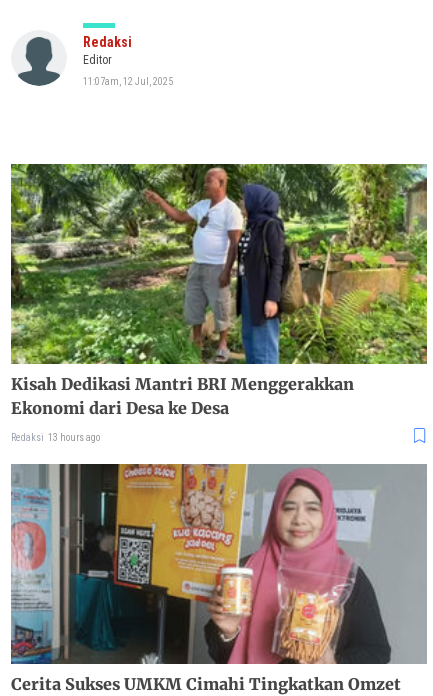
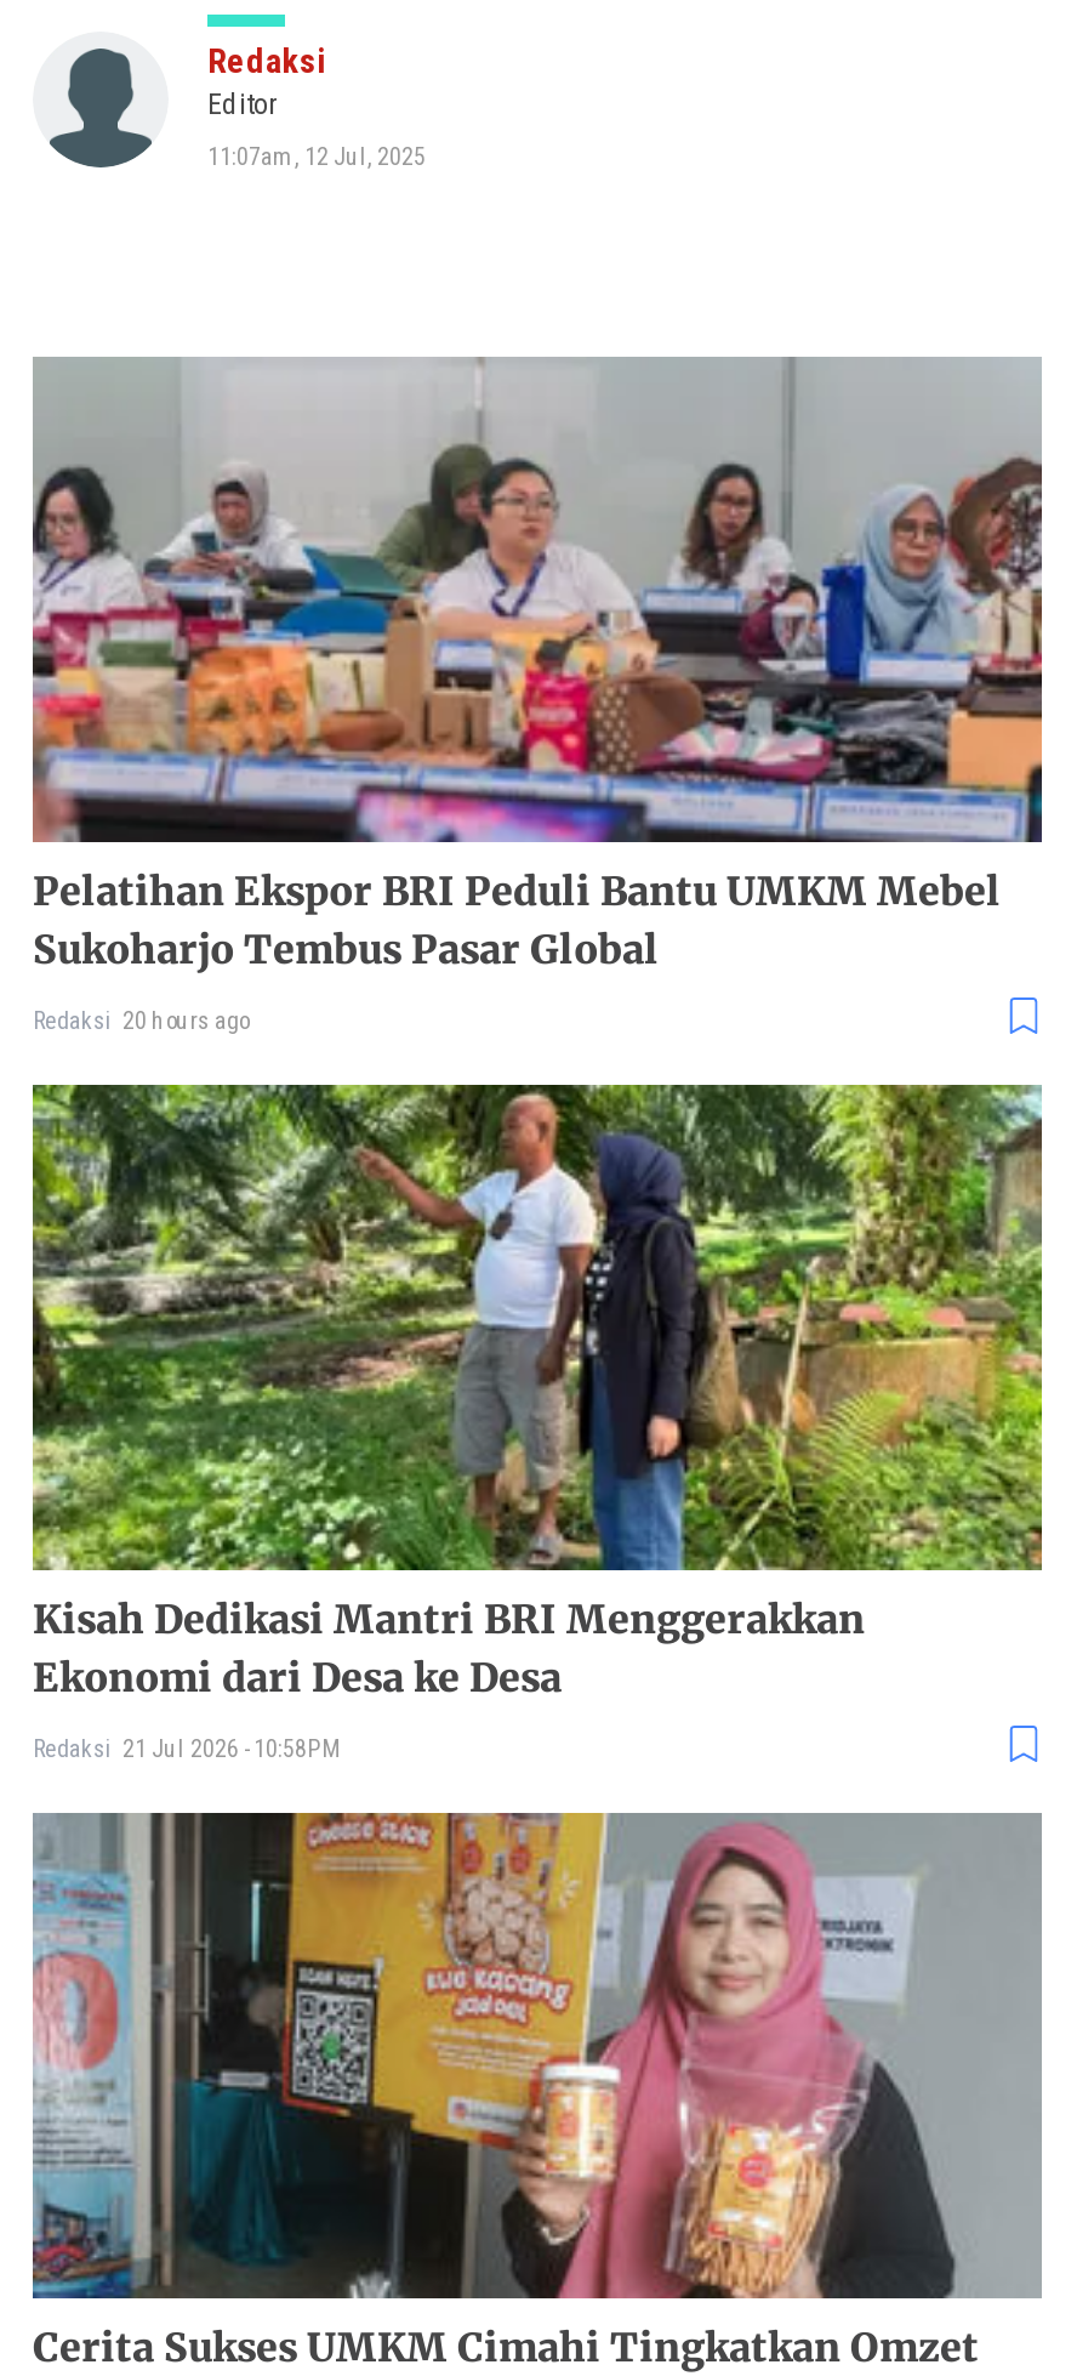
+ [image]
+ Pelatihan Ekspor BRI Peduli Bantu UMKM Mebel
+ Sukoharjo Tembus Pasar Global
+ Redaksi 20 hours ago

- Redaksi 13 hours ago
+ Redaksi 21 Jul 2026 - 10:58PM
